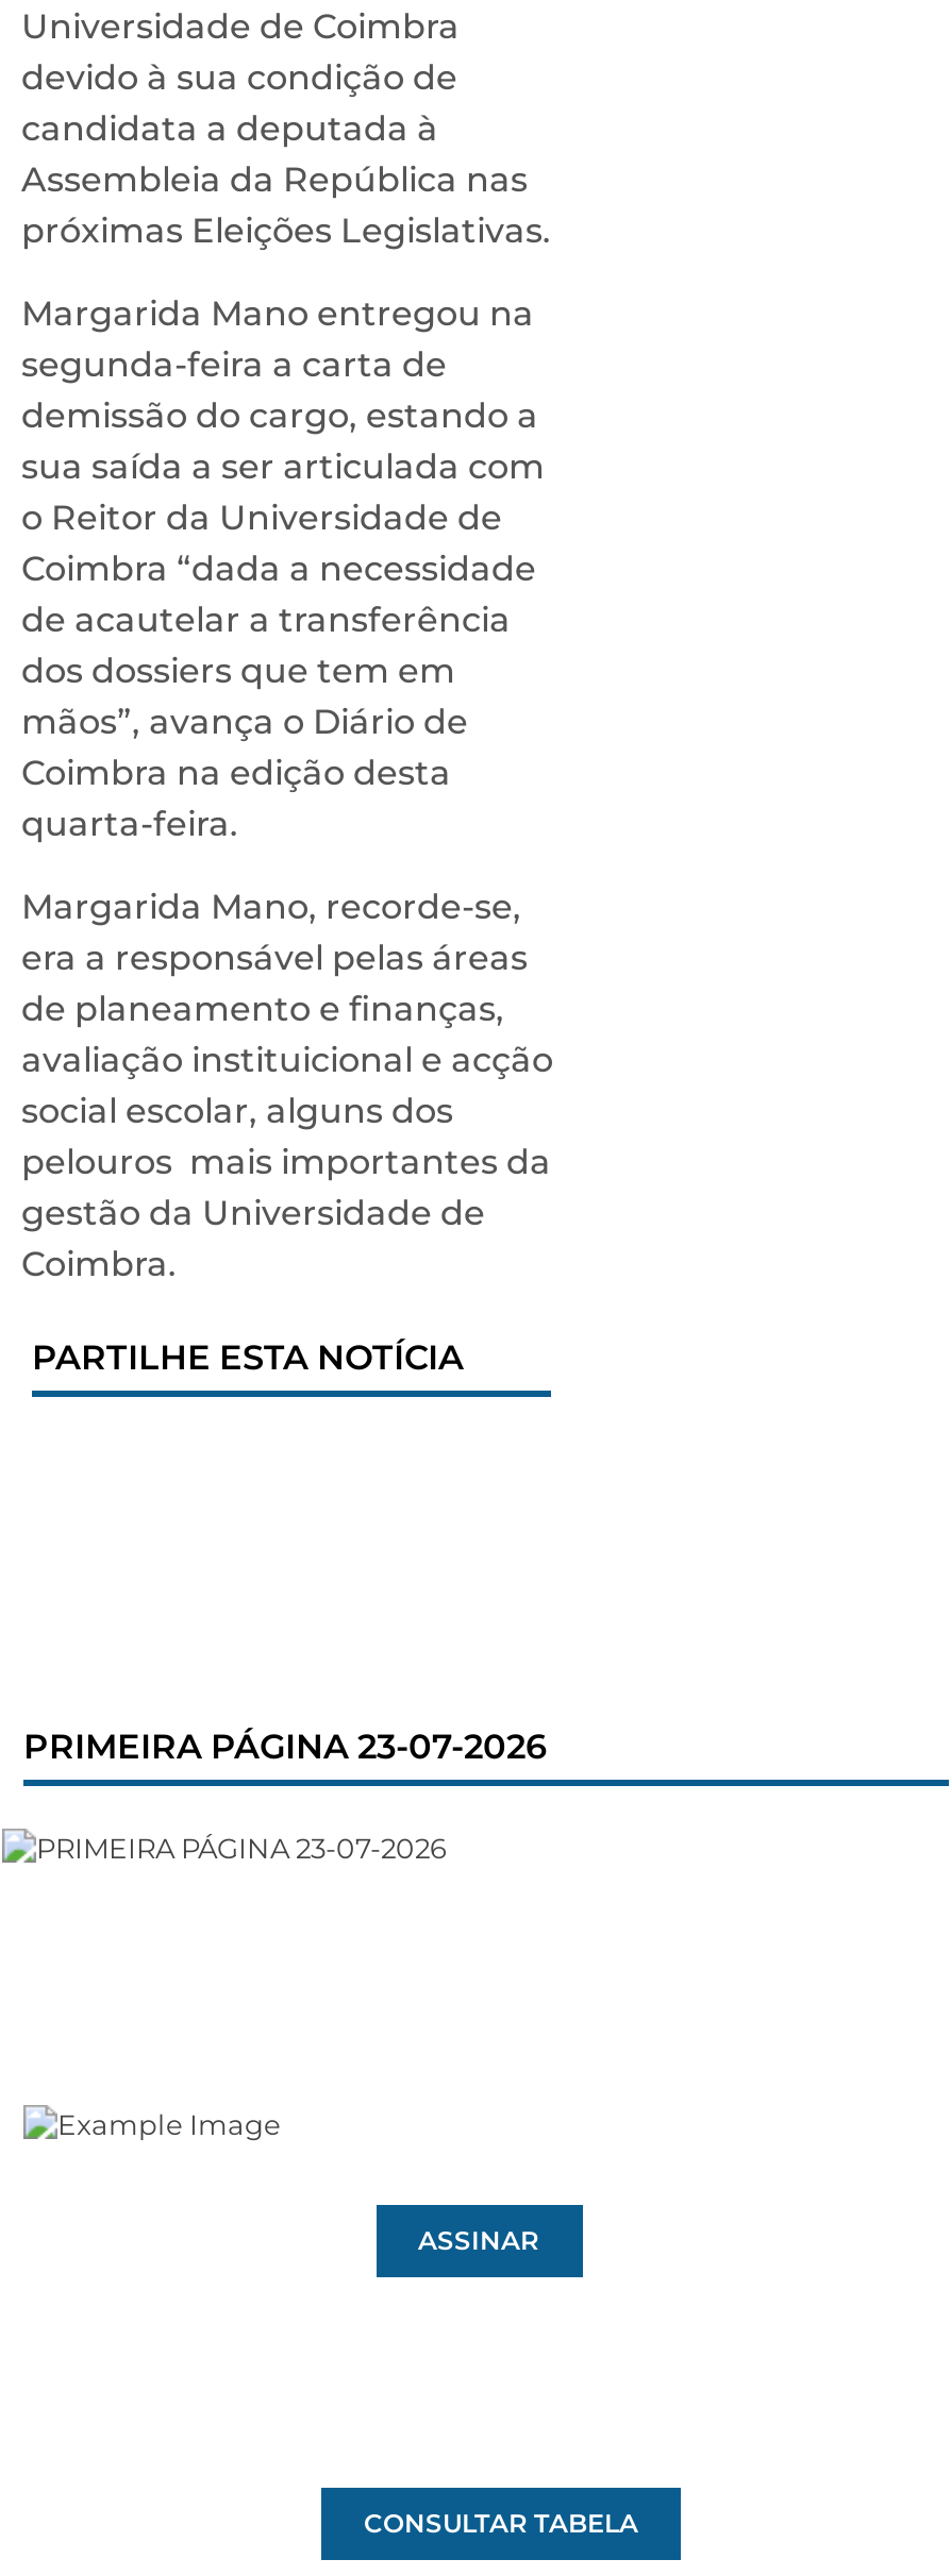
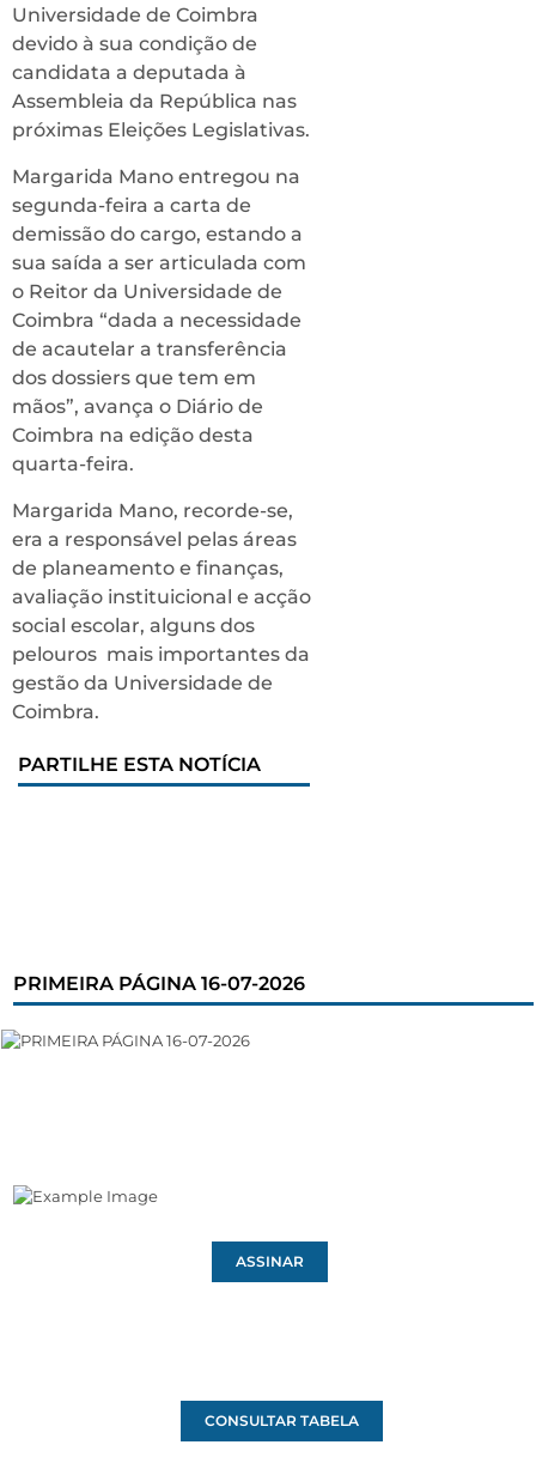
- PRIMEIRA PÁGINA 23-07-2026
+ PRIMEIRA PÁGINA 16-07-2026
